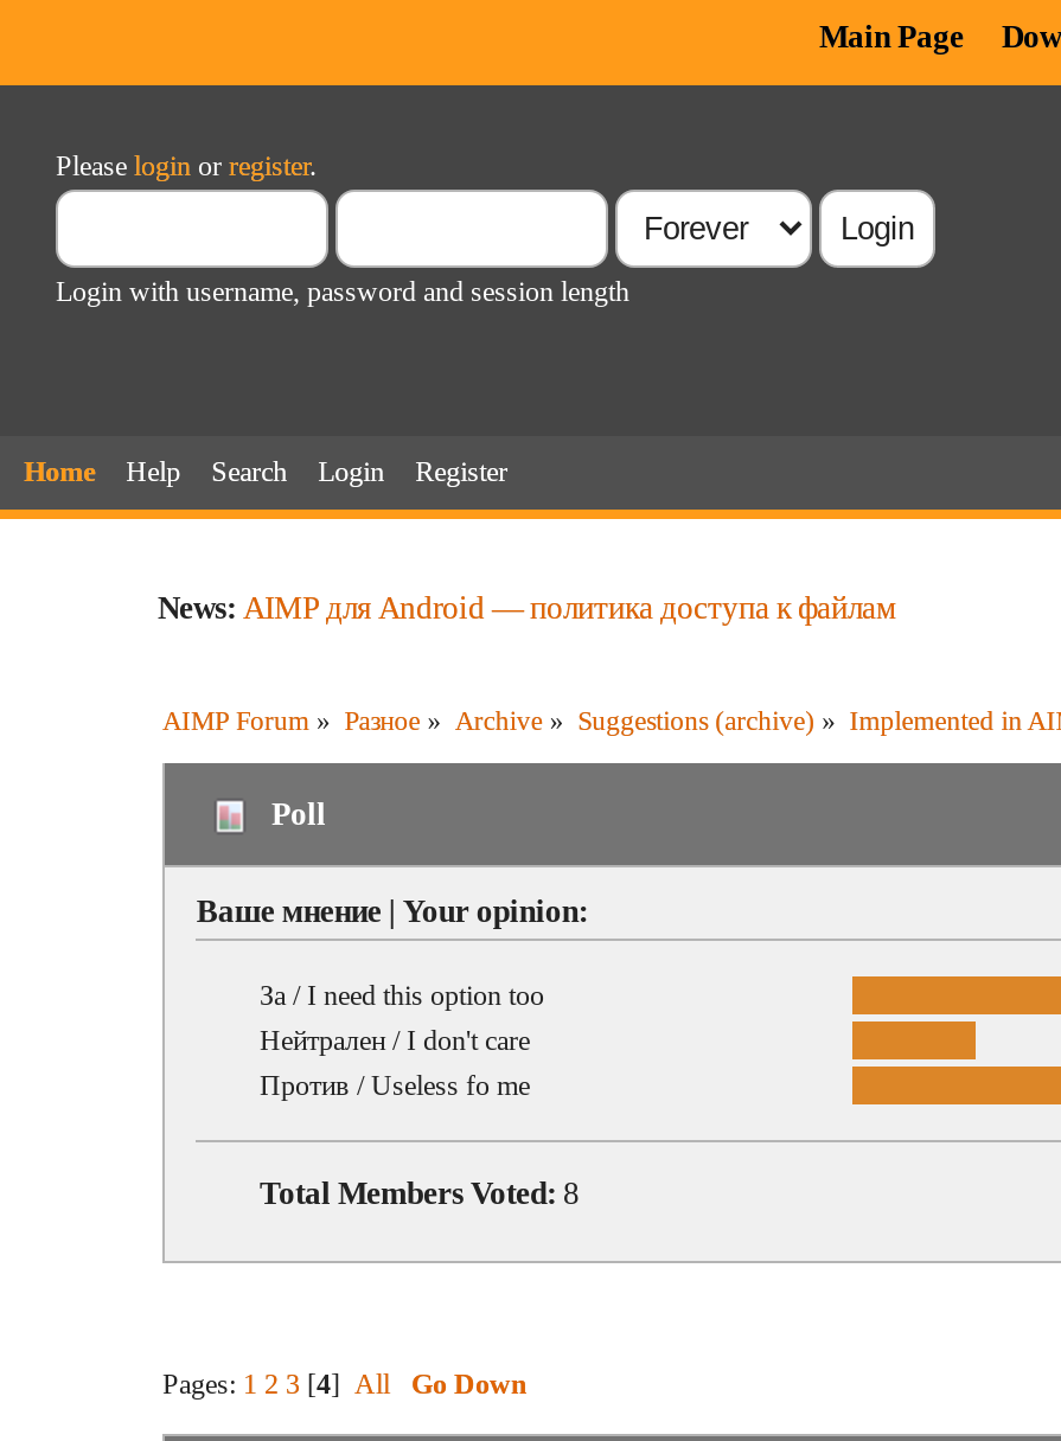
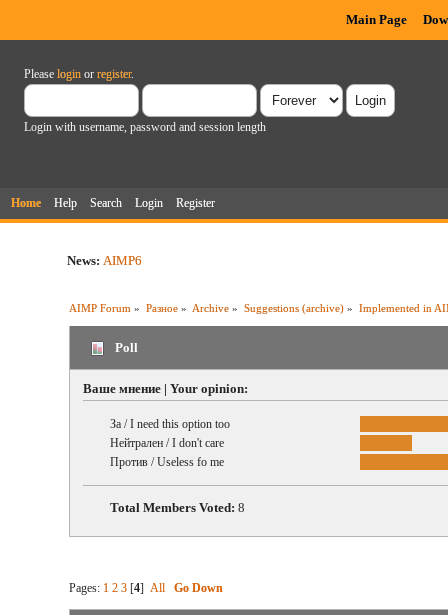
- News: AIMP для Android — политика доступа к файлам
+ News: AIMP6
